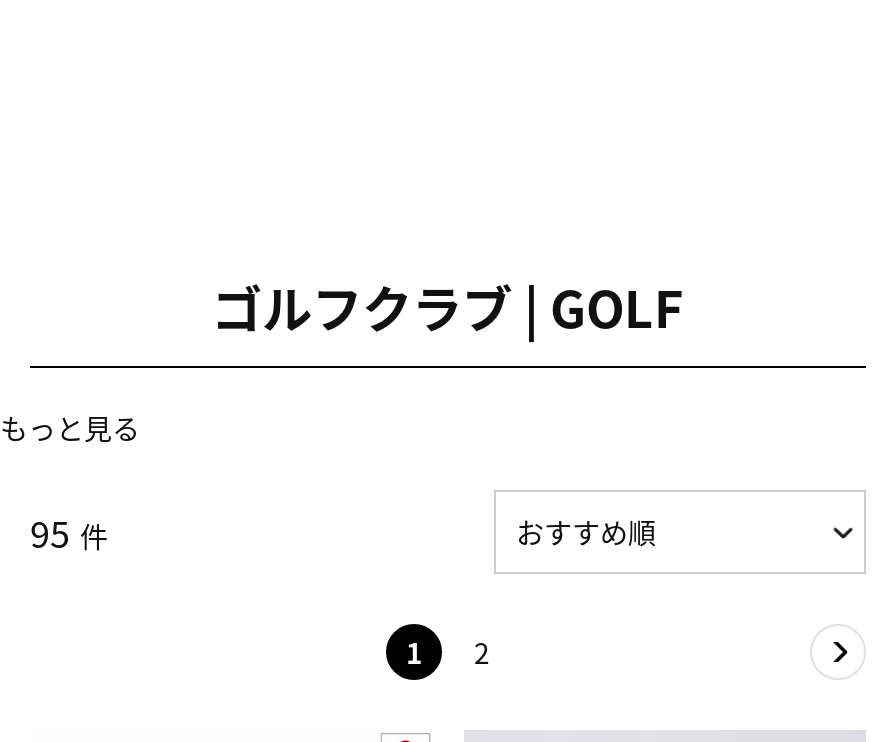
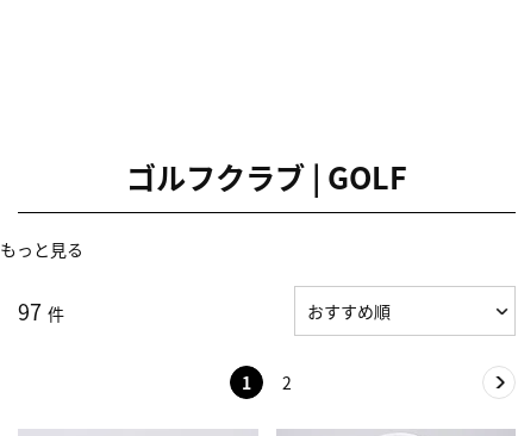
- 95 件
+ 97 件
